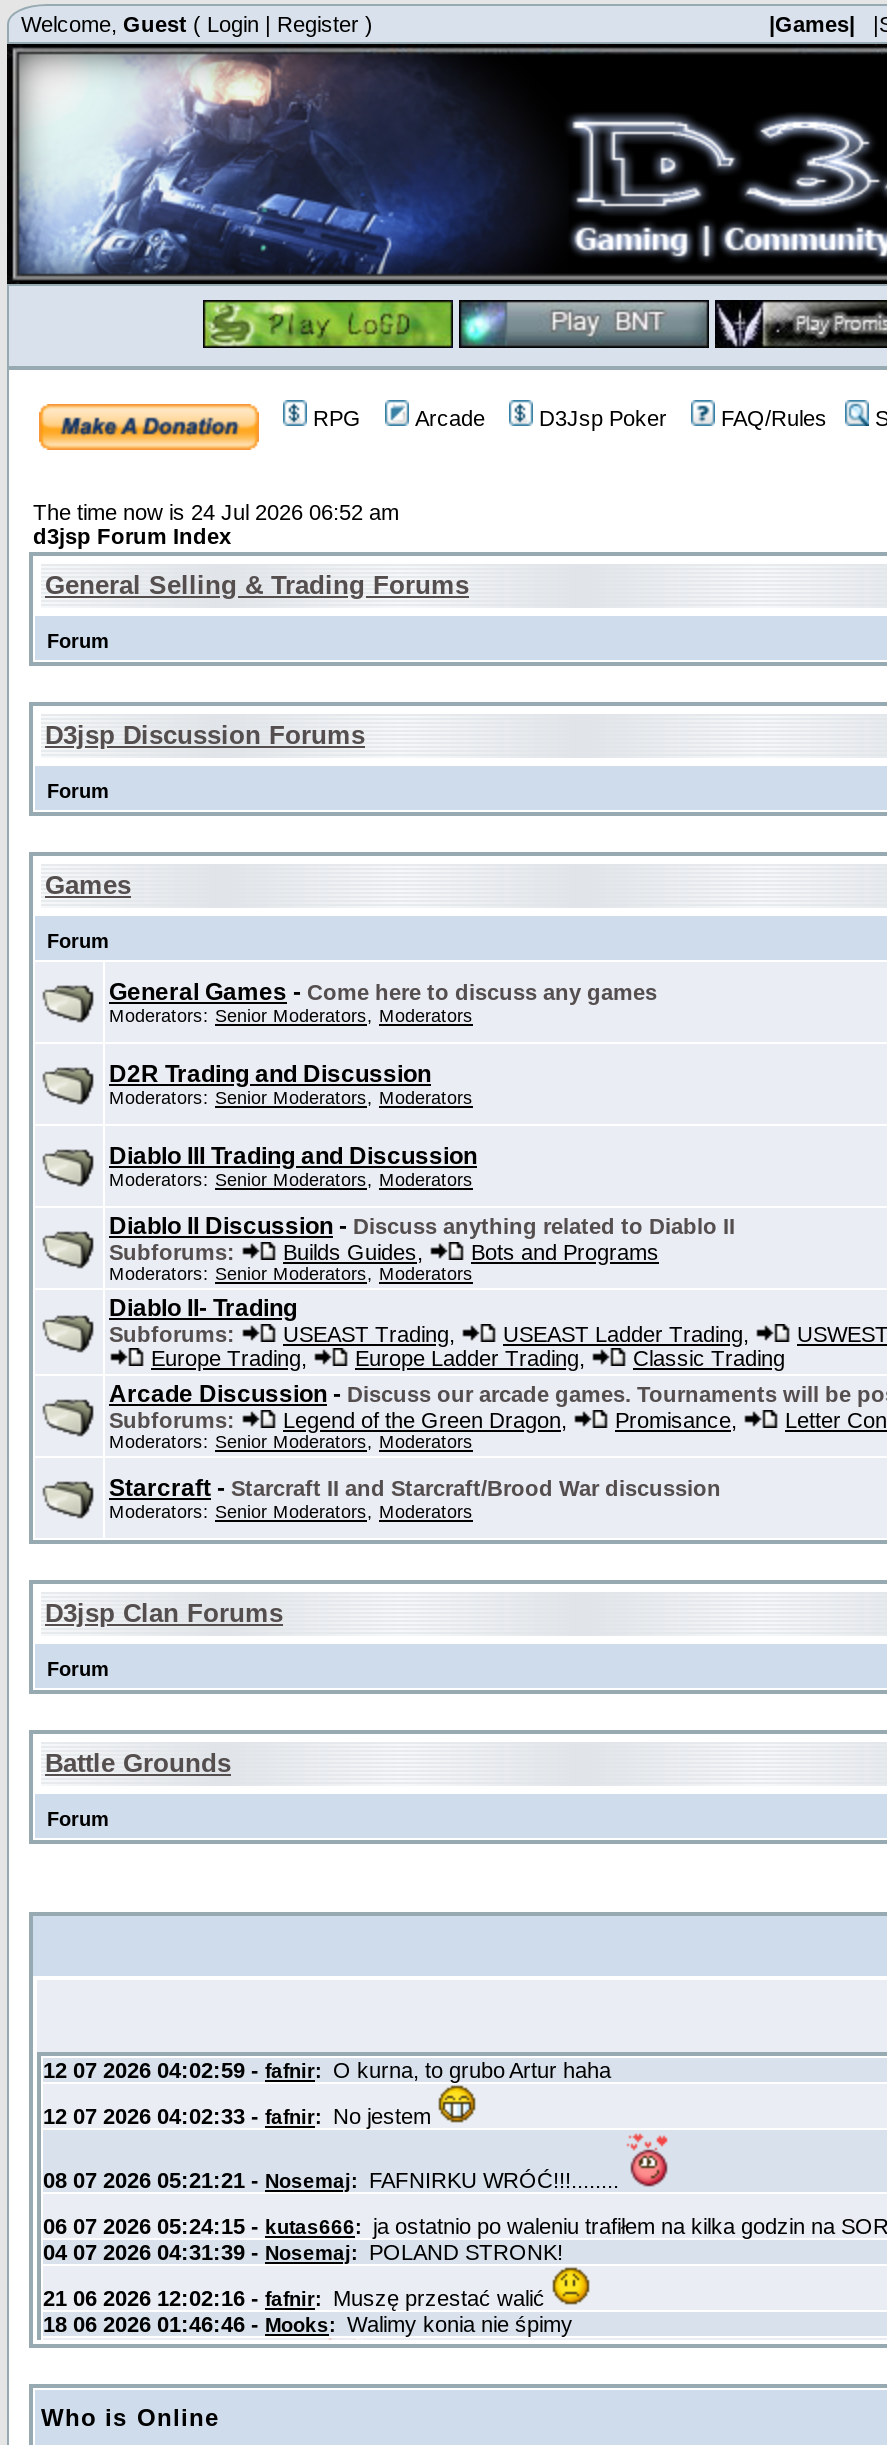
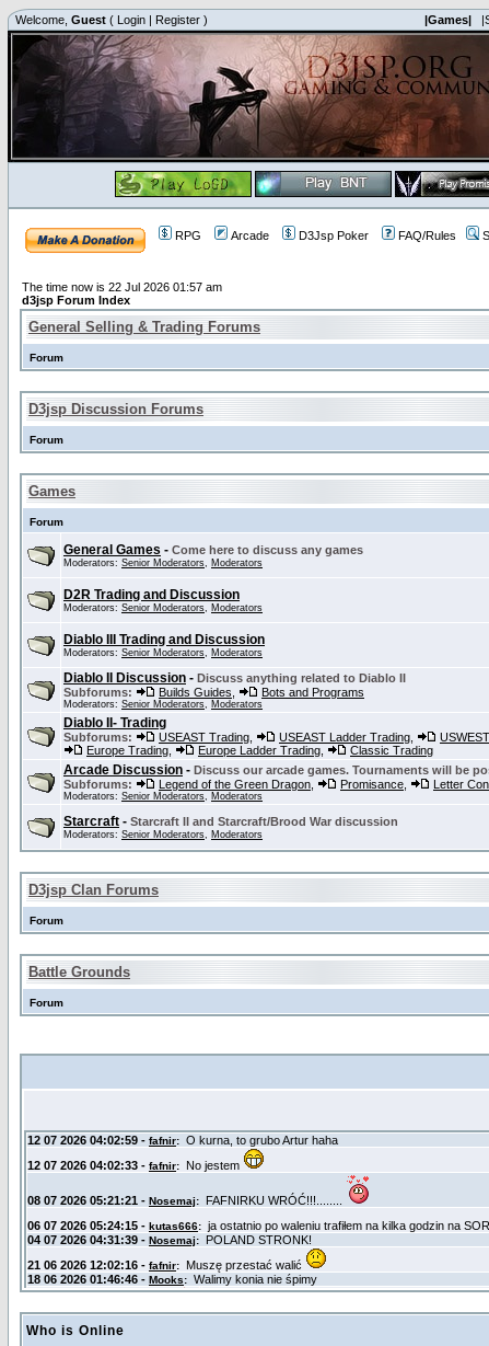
- [image]
+ [image]

- The time now is 24 Jul 2026 06:52 am
+ The time now is 22 Jul 2026 01:57 am
